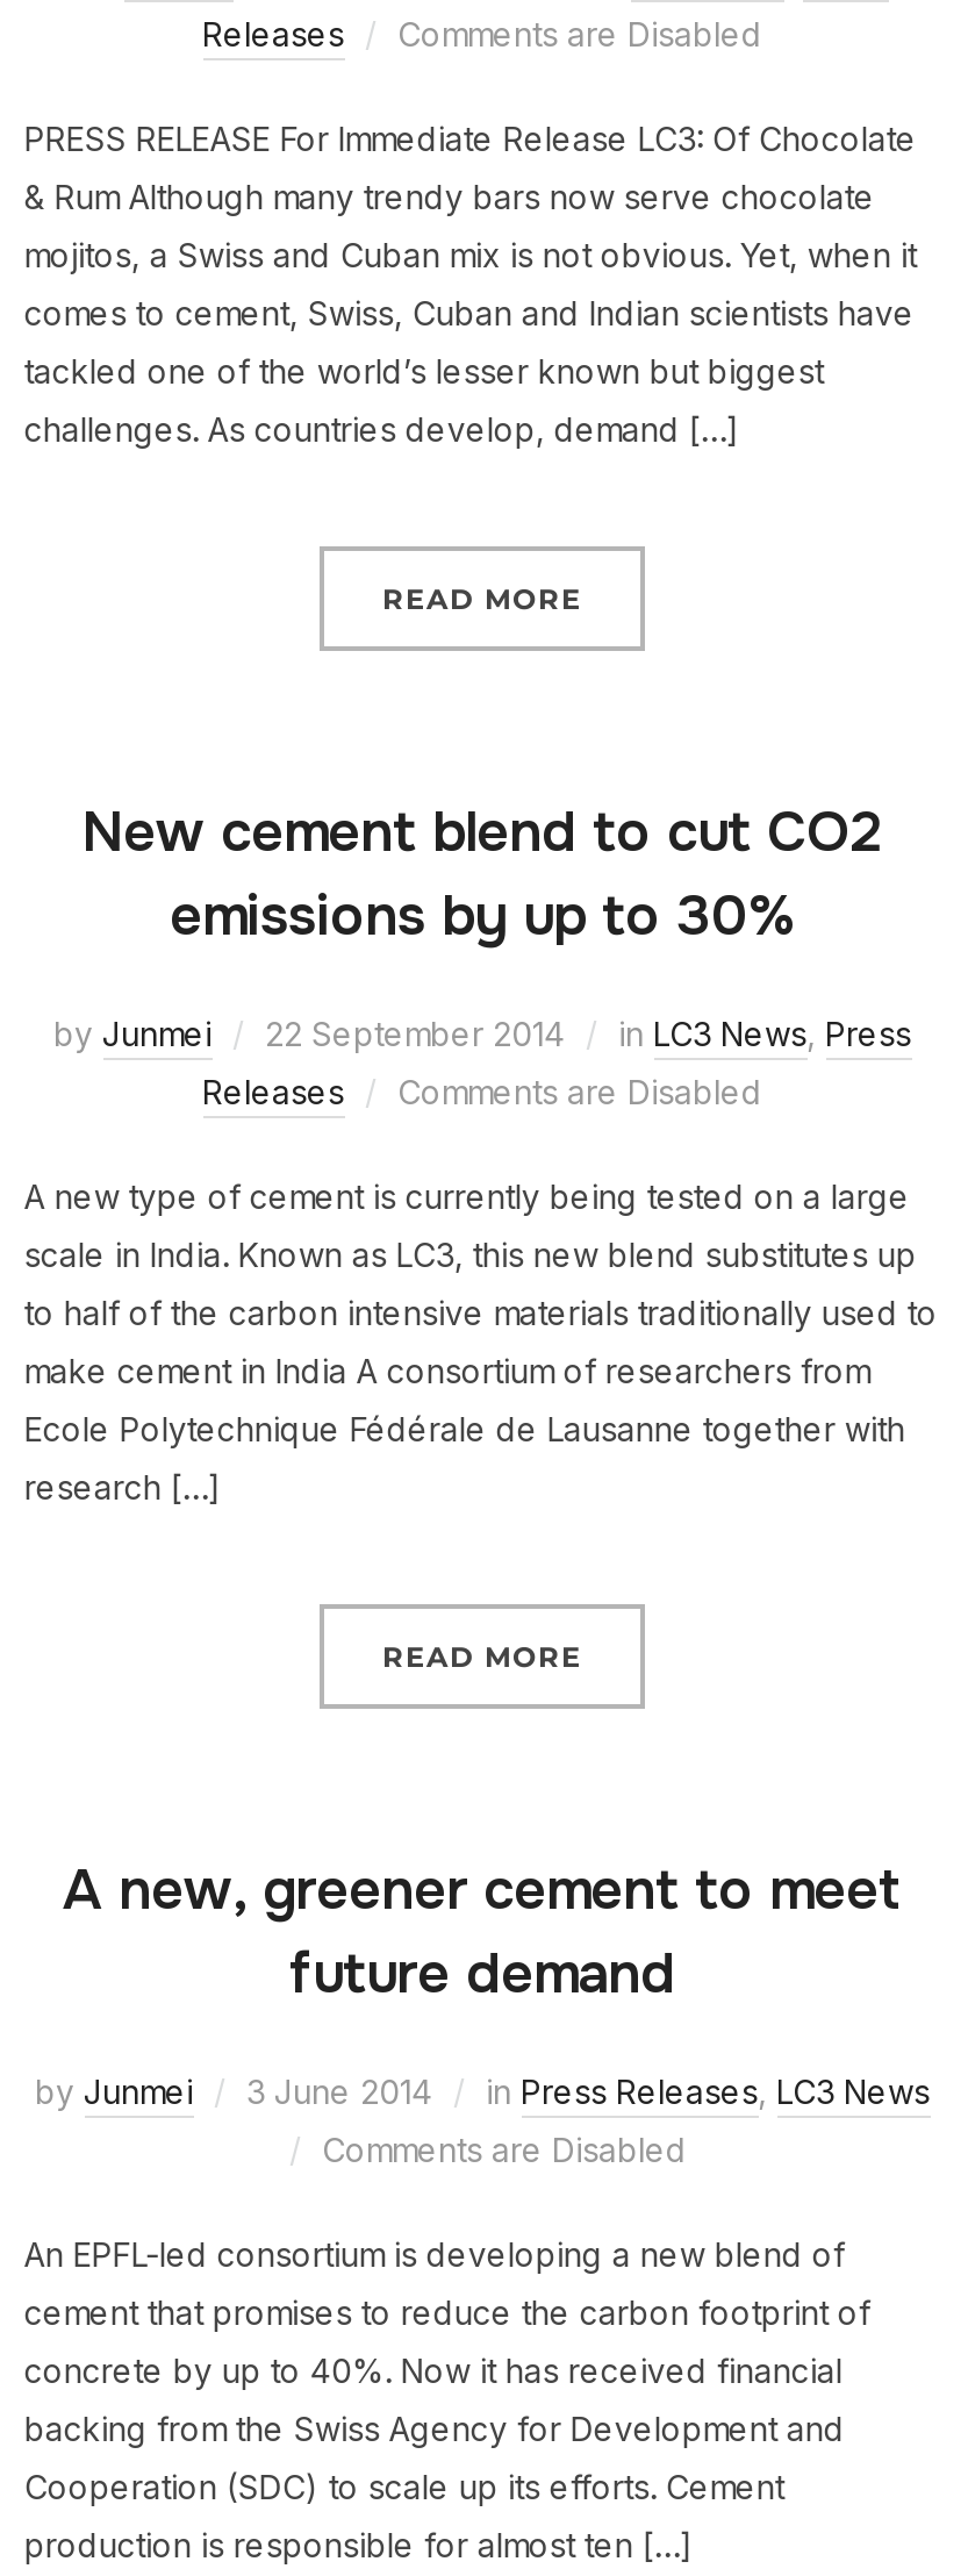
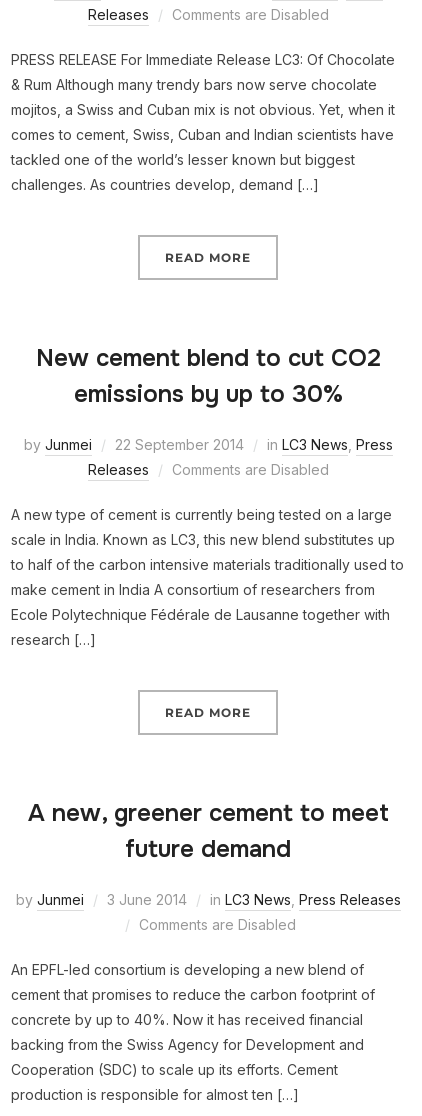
- in Press Releases, LC3 News
+ in LC3 News, Press Releases
